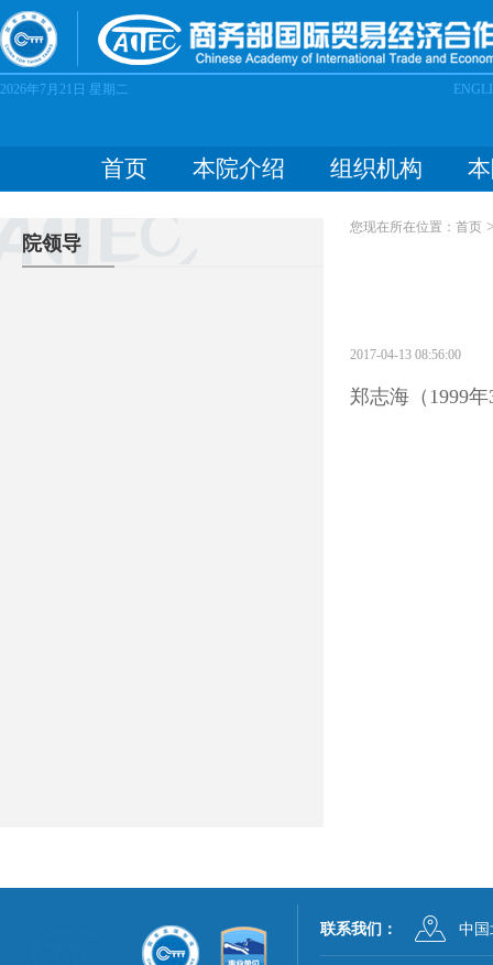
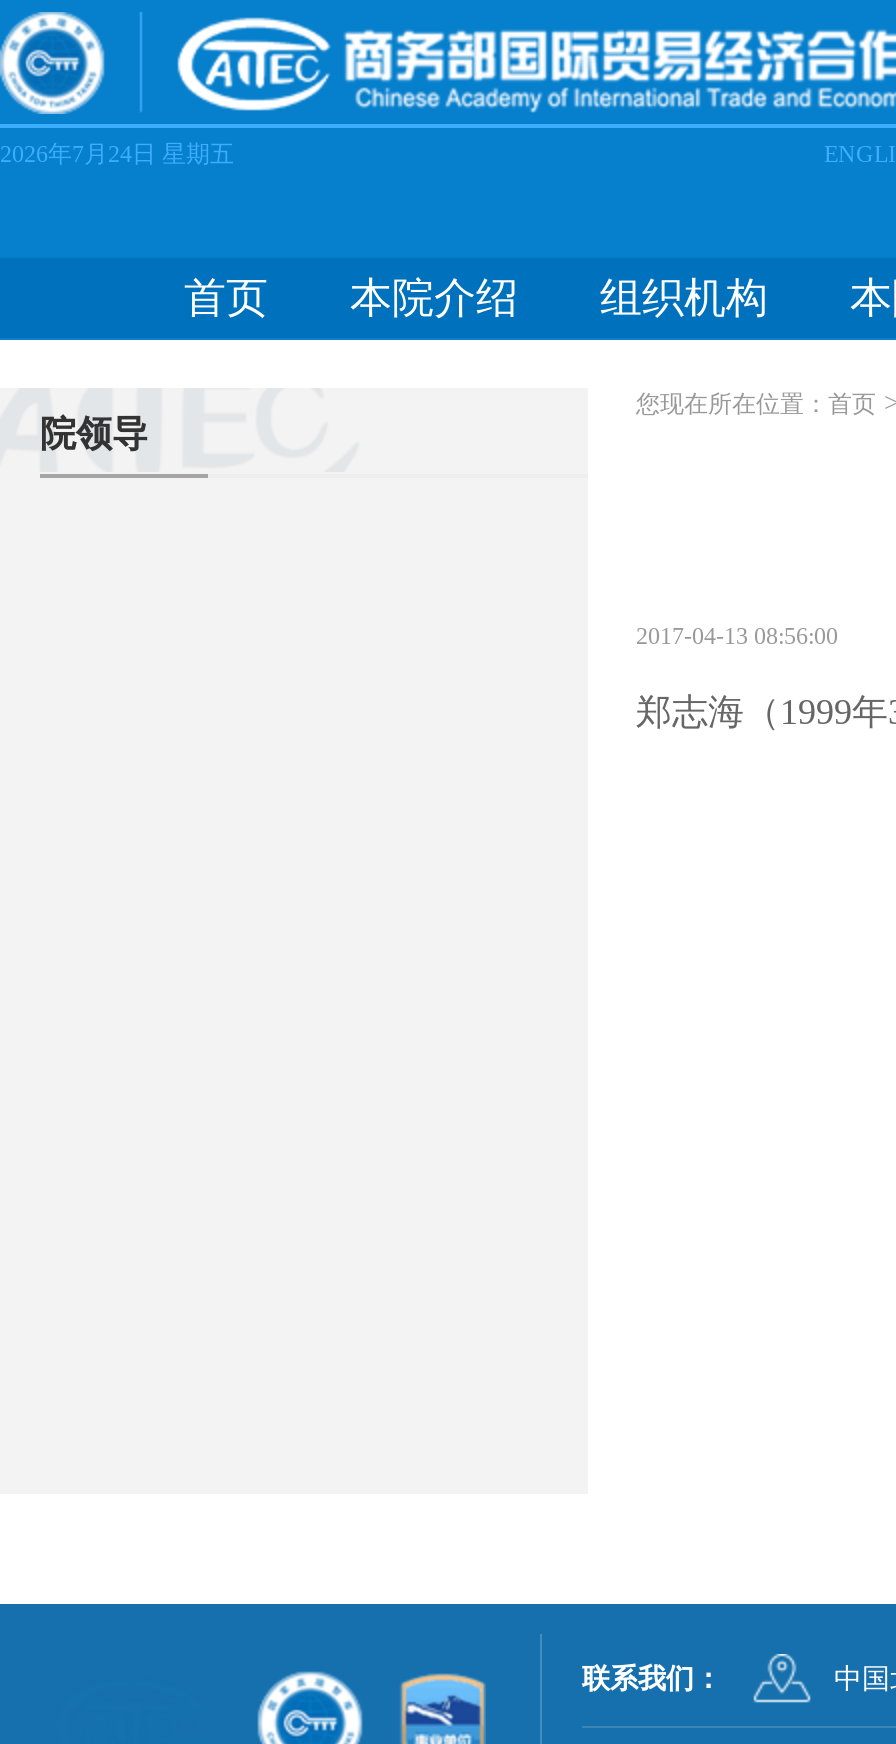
- 2026年7月21日 星期二
+ 2026年7月24日 星期五
